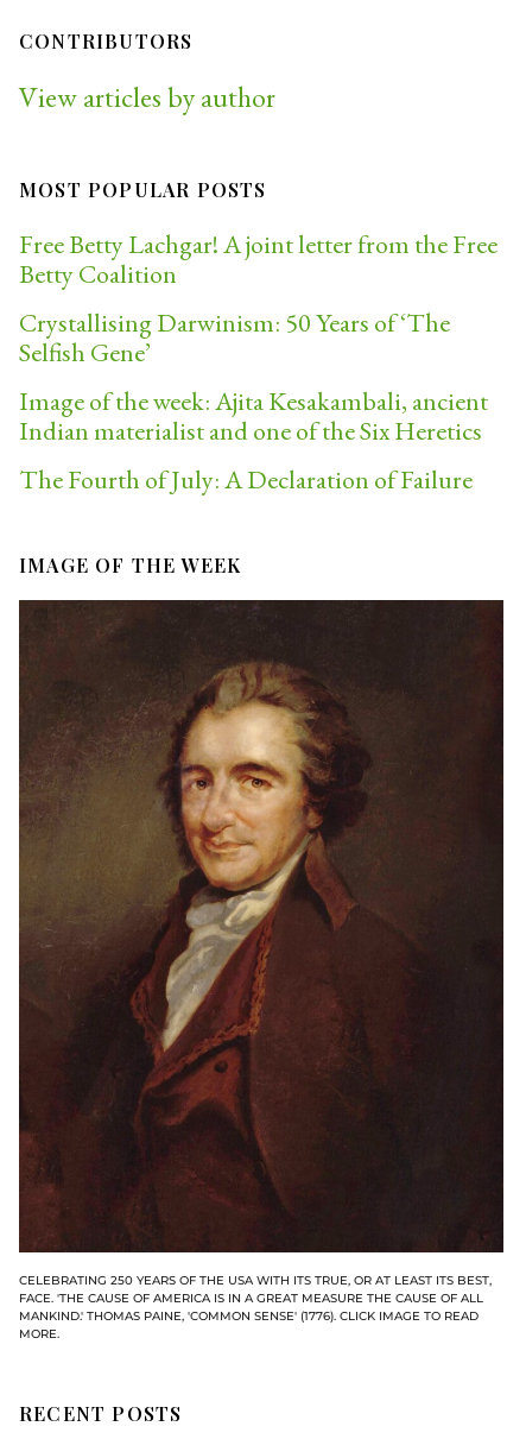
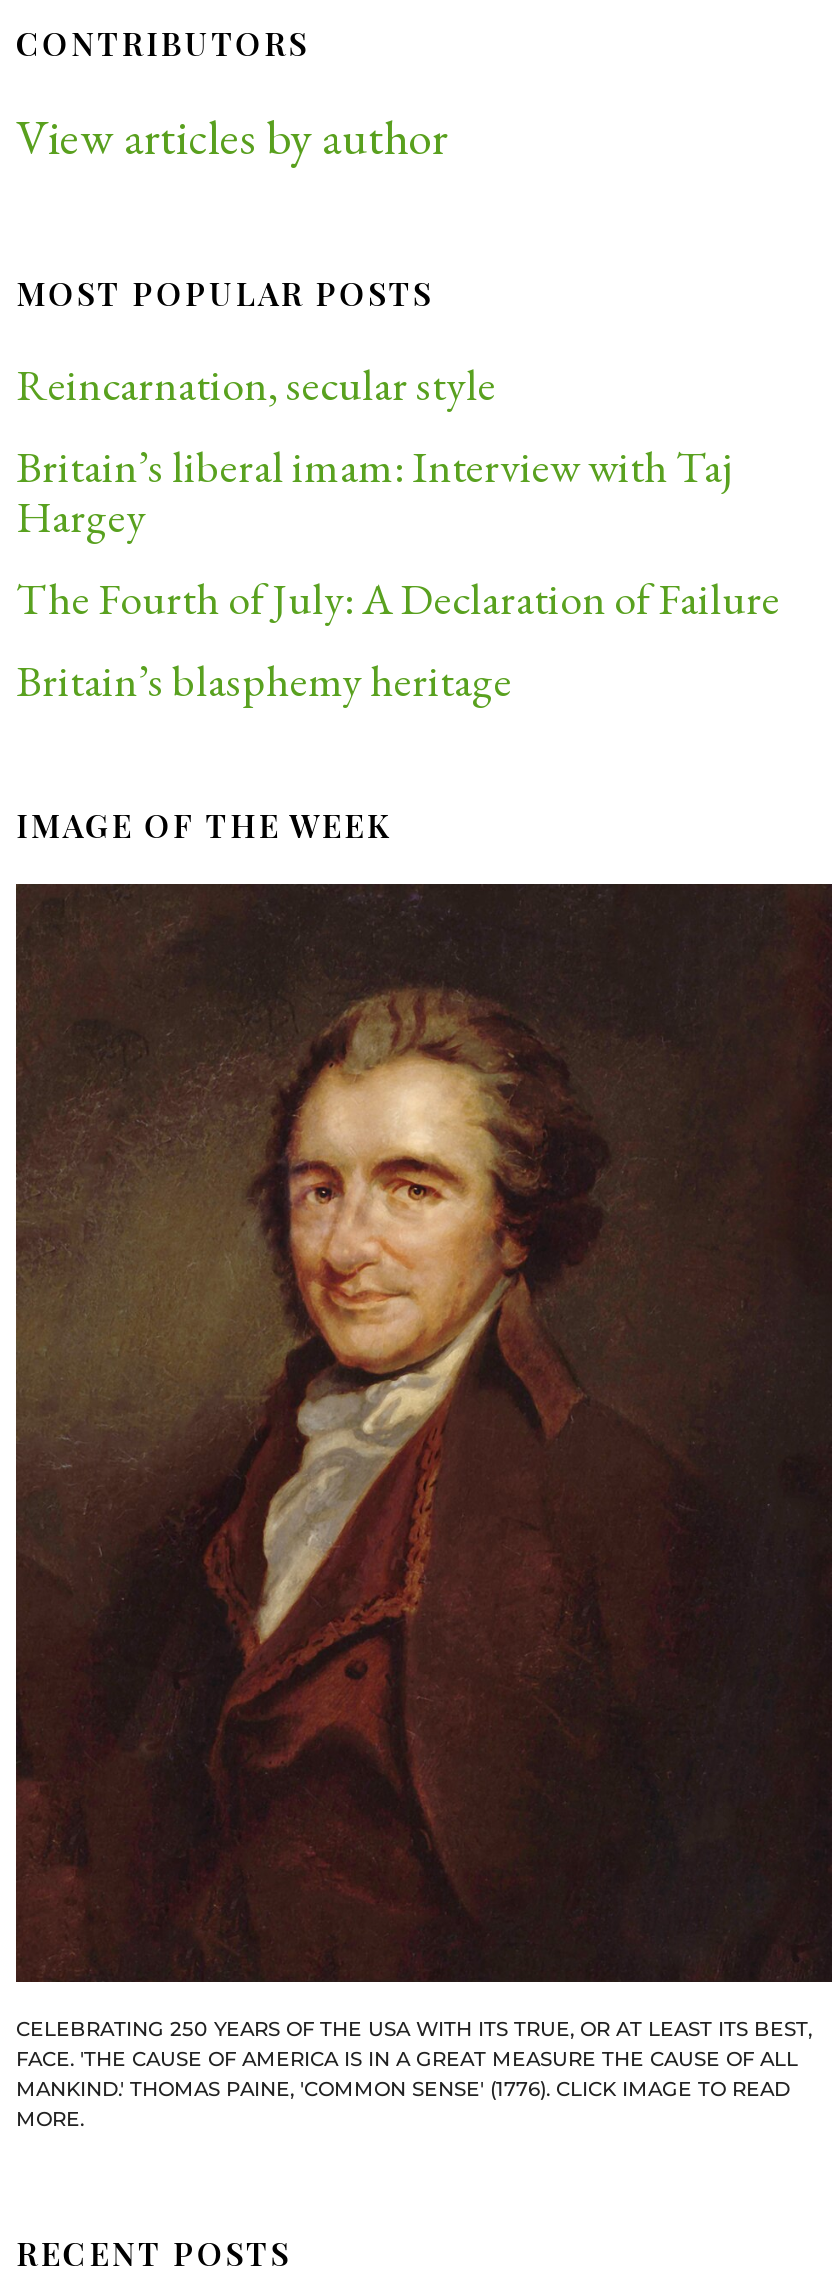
- Free Betty Lachgar! A joint letter from the Free
- Betty Coalition
- Crystallising Darwinism: 50 Years of ‘The
- Selfish Gene’
- Image of the week: Ajita Kesakambali, ancient
- Indian materialist and one of the Six Heretics
+ Reincarnation, secular style
+ Britain’s liberal imam: Interview with Taj
+ Hargey

moved up: The Fourth of July: A Declaration of Failure

+ Britain’s blasphemy heritage
